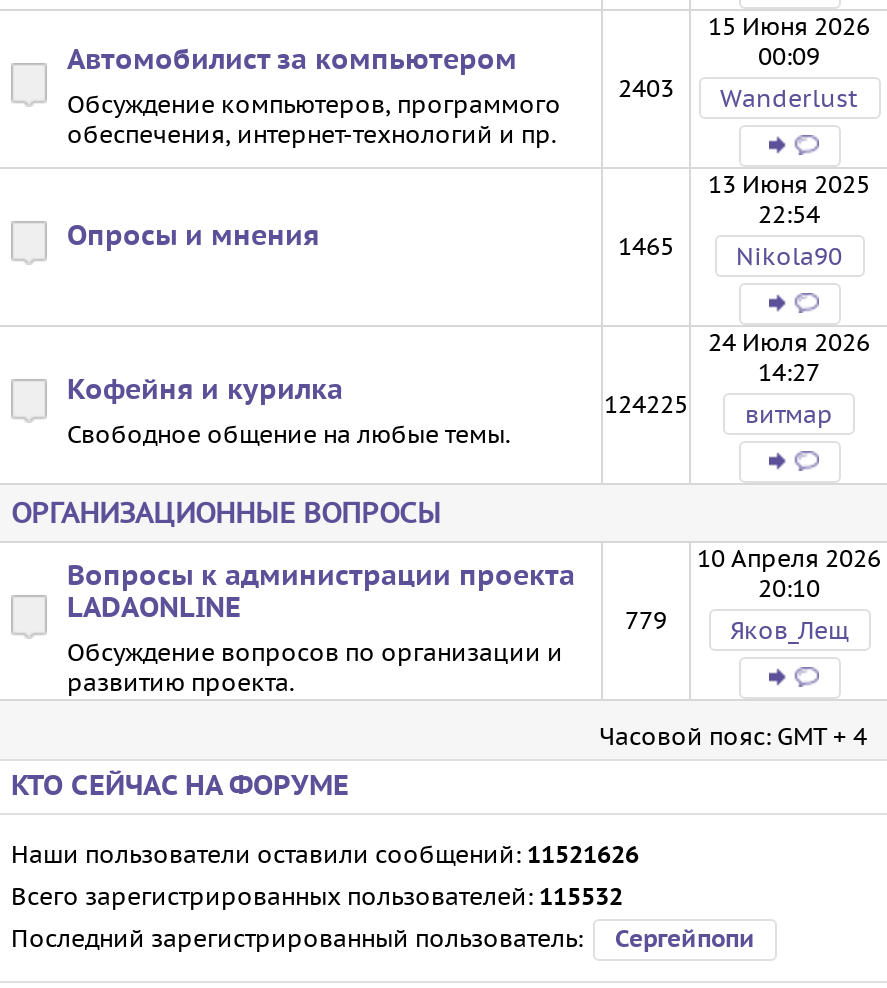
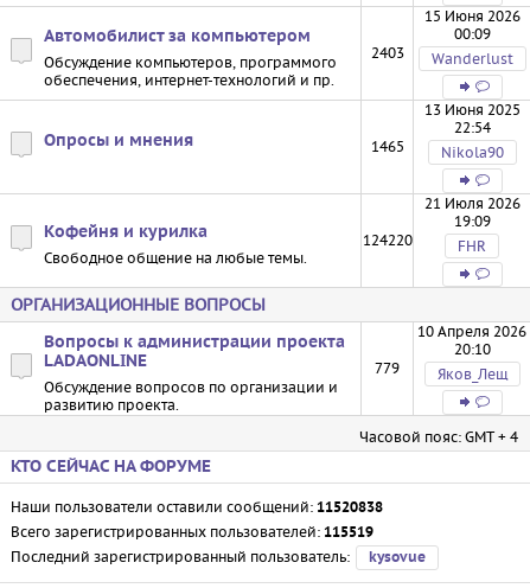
- 24 Июля 2026
- 14:27
- витмар
+ 21 Июля 2026
+ 19:09
+ FHR

- 124225
+ 124220

- Наши пользователи оставили сообщений: 11521626
+ Наши пользователи оставили сообщений: 11520838

- Всего зарегистрированных пользователей: 115532
+ Всего зарегистрированных пользователей: 115519

- Сергейпопи
+ kysovue
